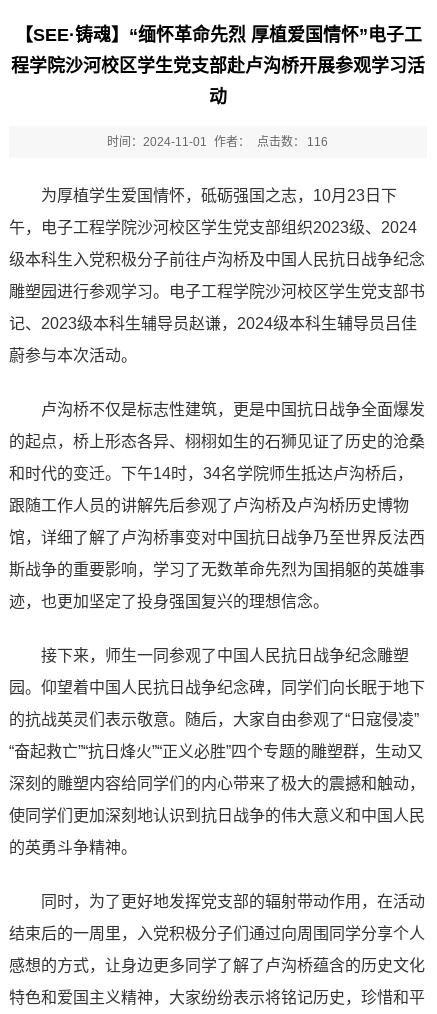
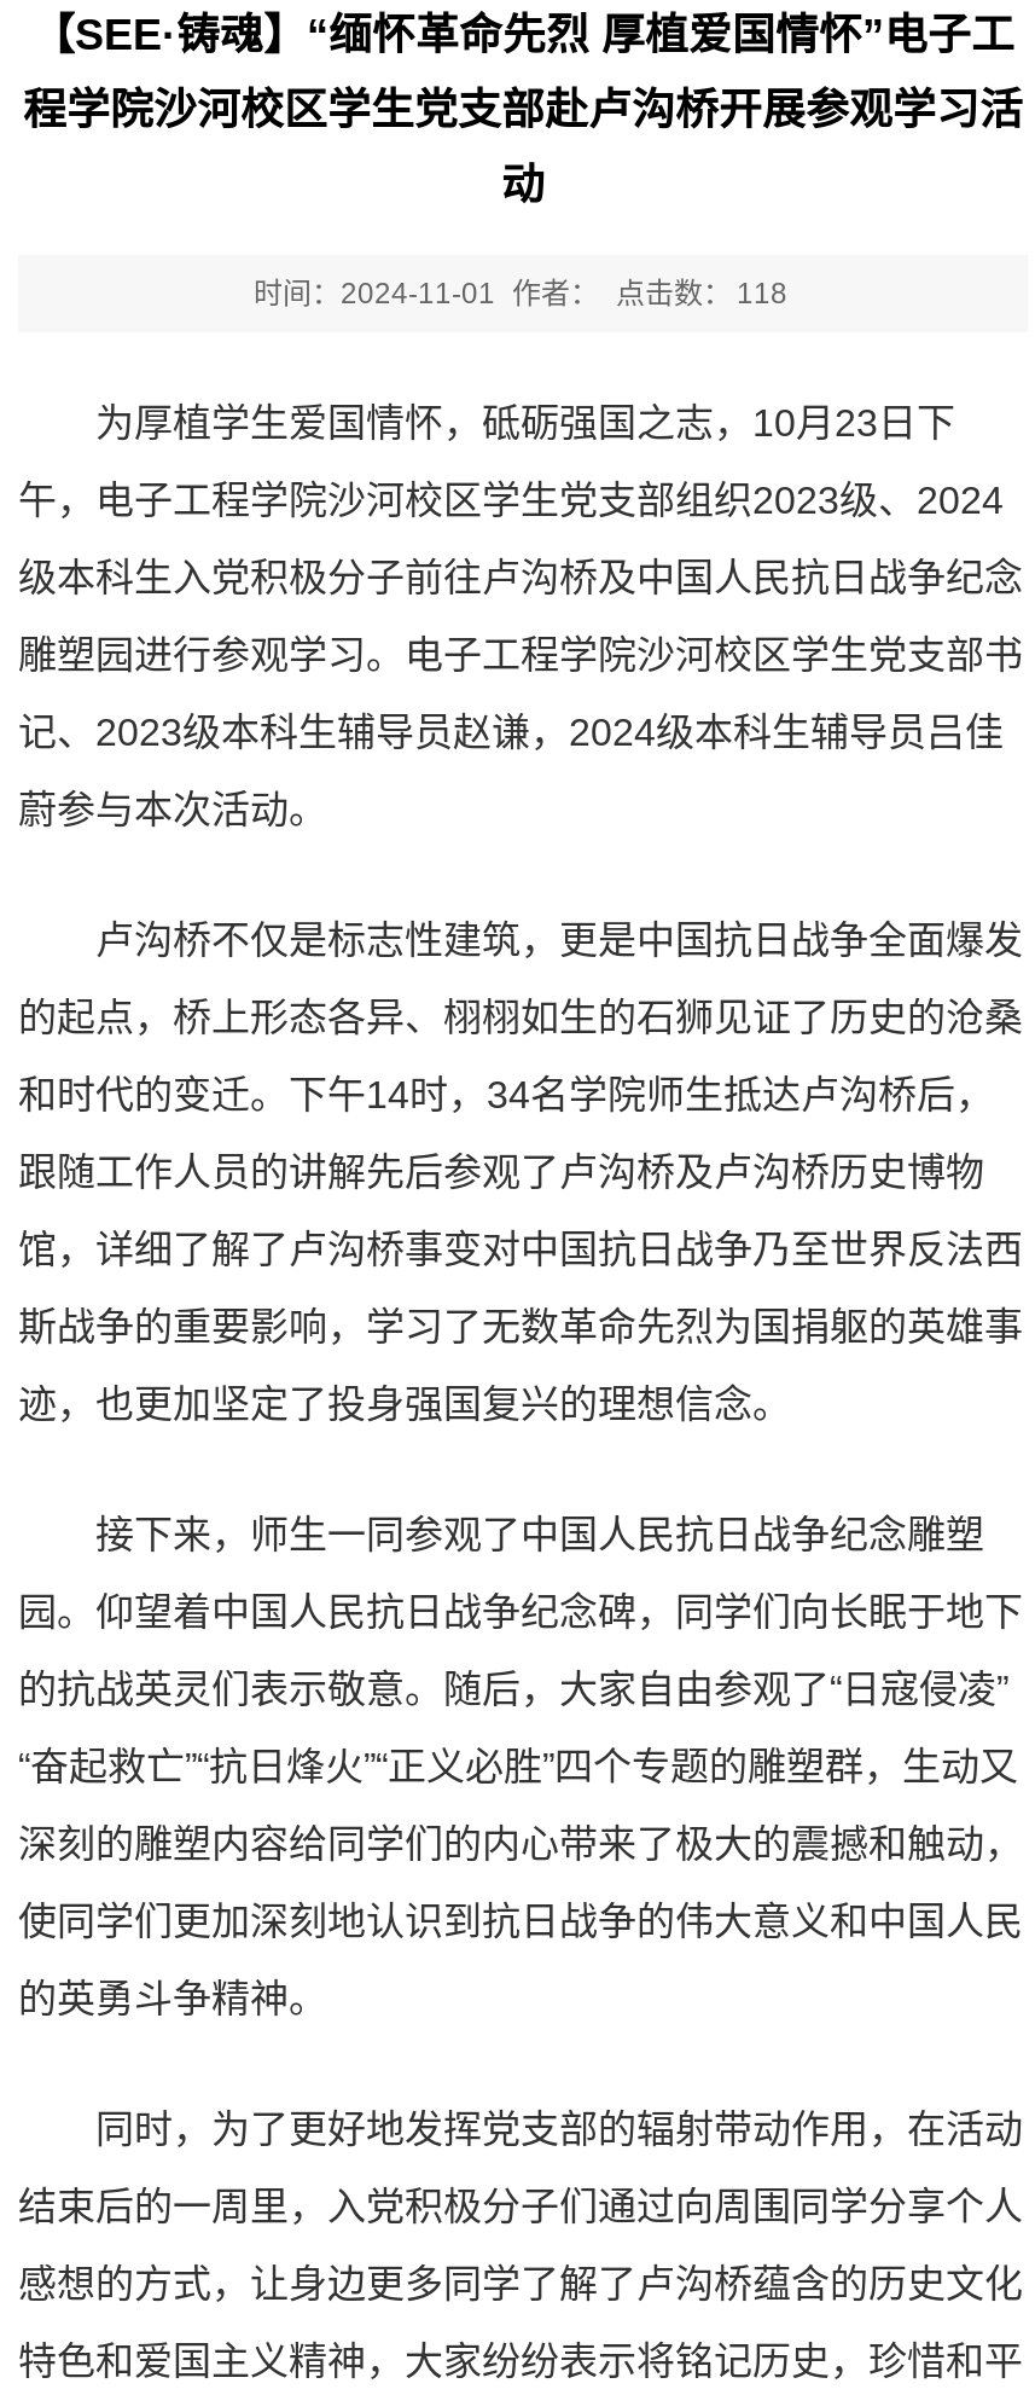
- 时间：2024-11-01 作者： 点击数： 116
+ 时间：2024-11-01 作者： 点击数： 118
